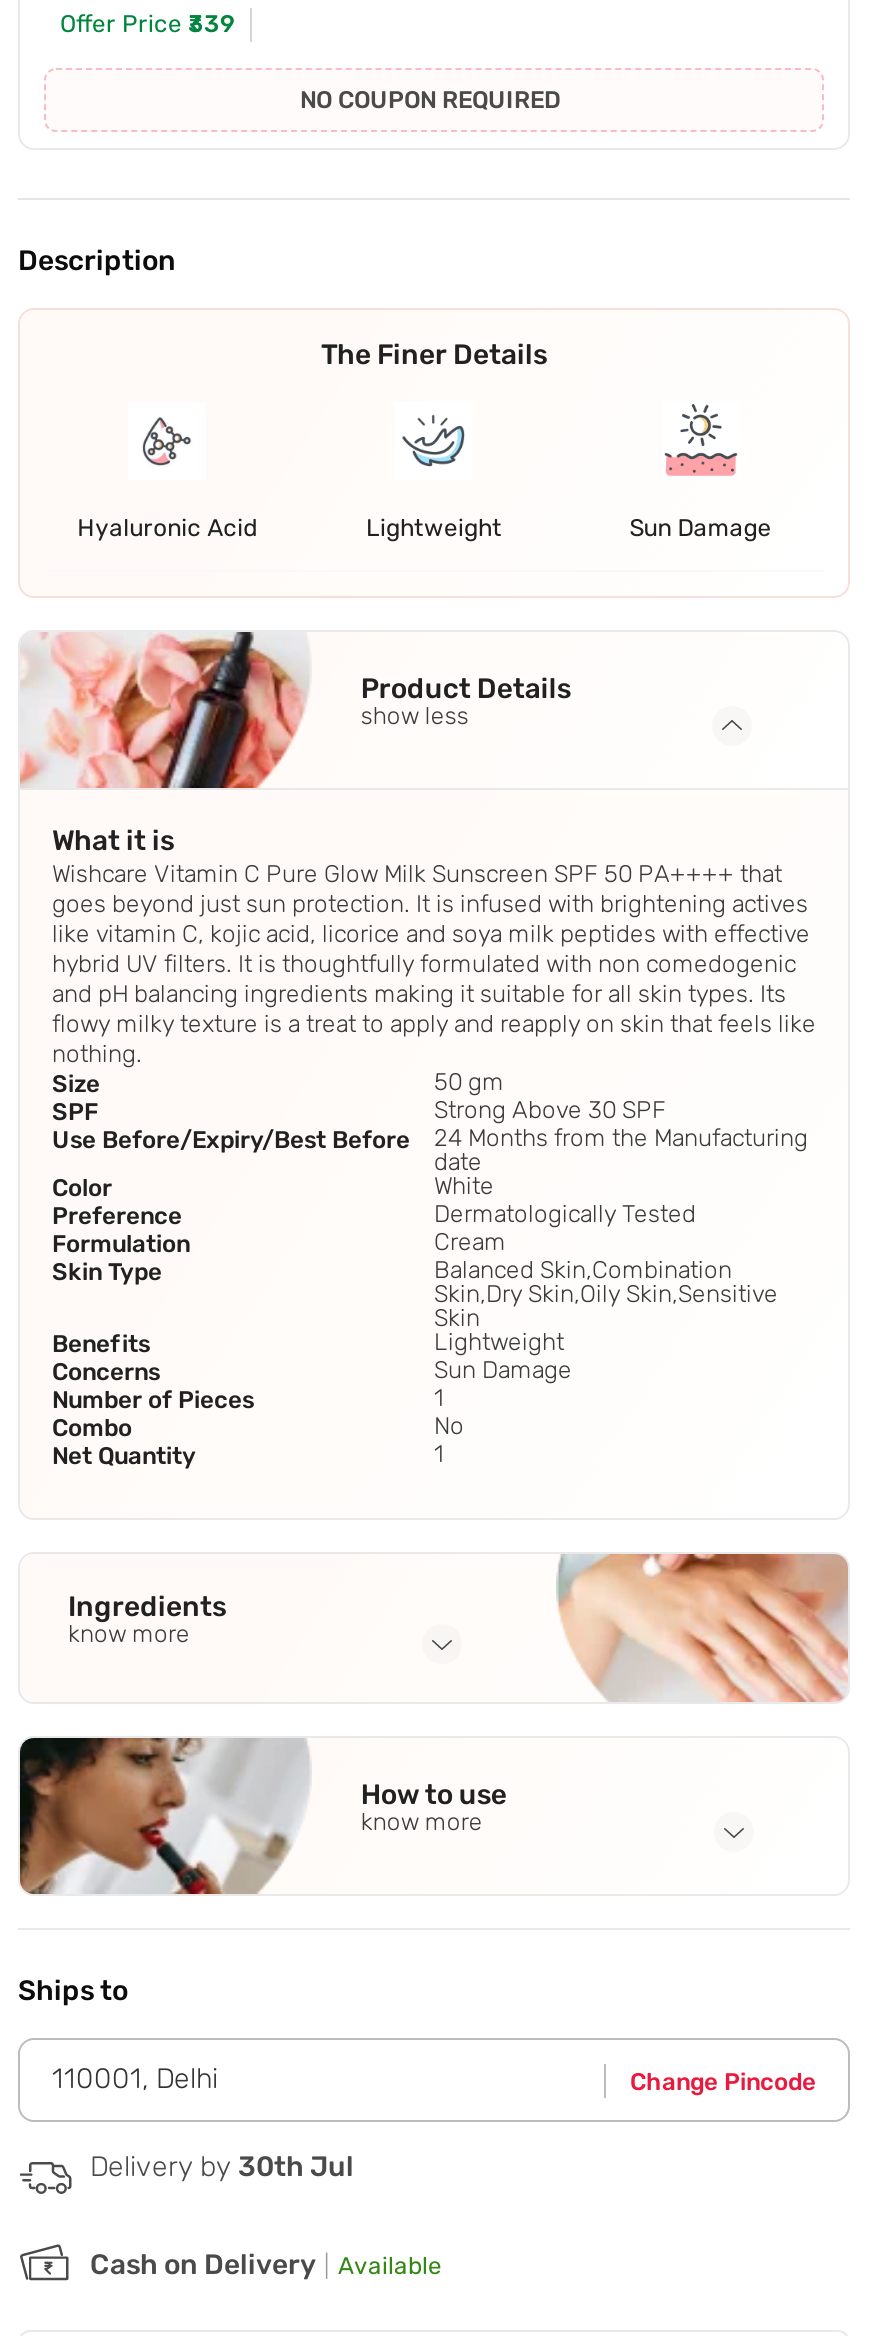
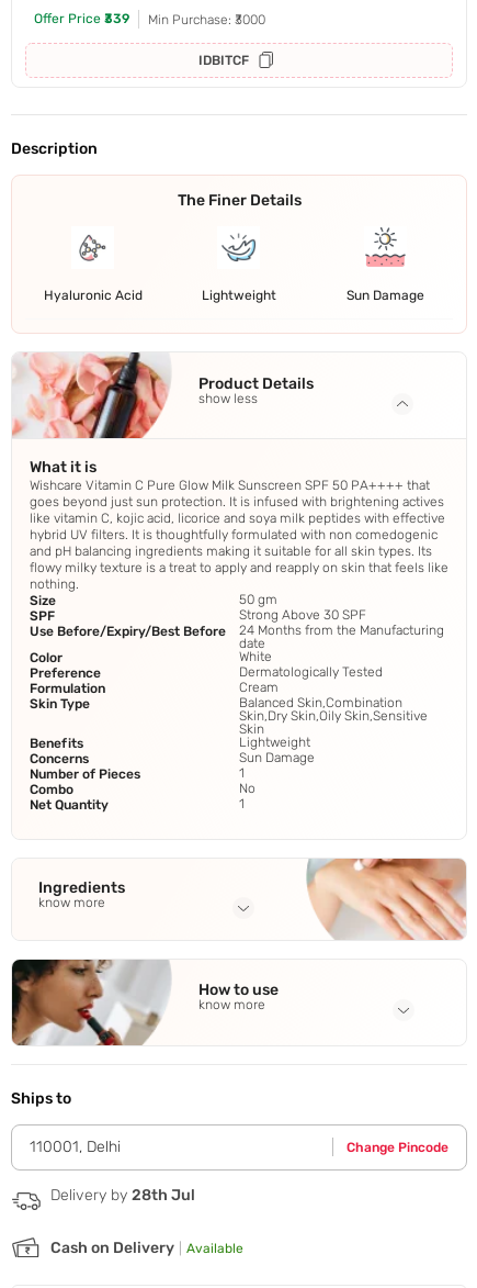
- NO COUPON REQUIRED
+ Min Purchase: ₹3000
+ IDBITCF

- Delivery by 30th Jul
+ Delivery by 28th Jul
